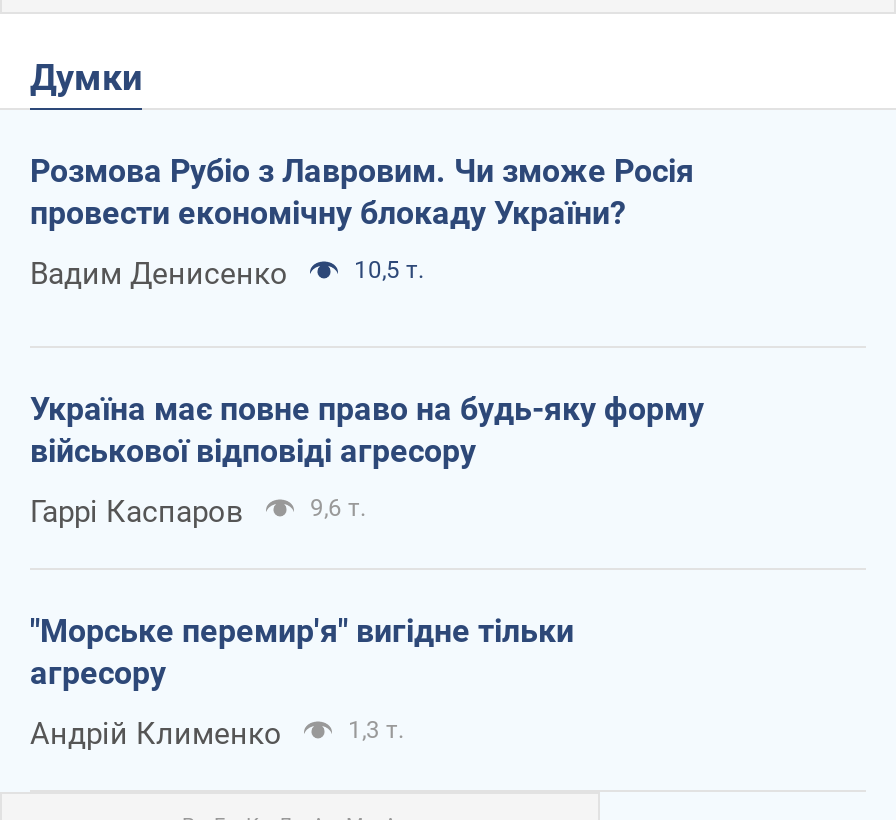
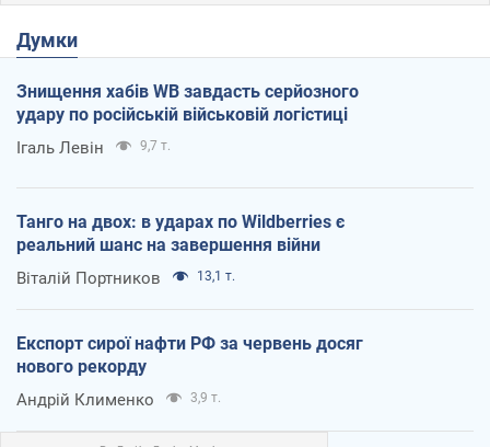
- Розмова Рубіо з Лавровим. Чи зможе Росія
- провести економічну блокаду України?
+ Знищення хабів WB завдасть серйозного
+ удару по російській військовій логістиці

- Вадим Денисенко
- 10,5 т.
+ Ігаль Левін
+ 9,7 т.

- Україна має повне право на будь-яку форму
- військової відповіді агресору
+ Танго на двох: в ударах по Wildberries є
+ реальний шанс на завершення війни

- Гаррі Каспаров
- 9,6 т.
+ Віталій Портников
+ 13,1 т.

- "Морське перемир'я" вигідне тільки
- агресору
+ Експорт сирої нафти РФ за червень досяг
+ нового рекорду

- 1,3 т.
+ 3,9 т.
